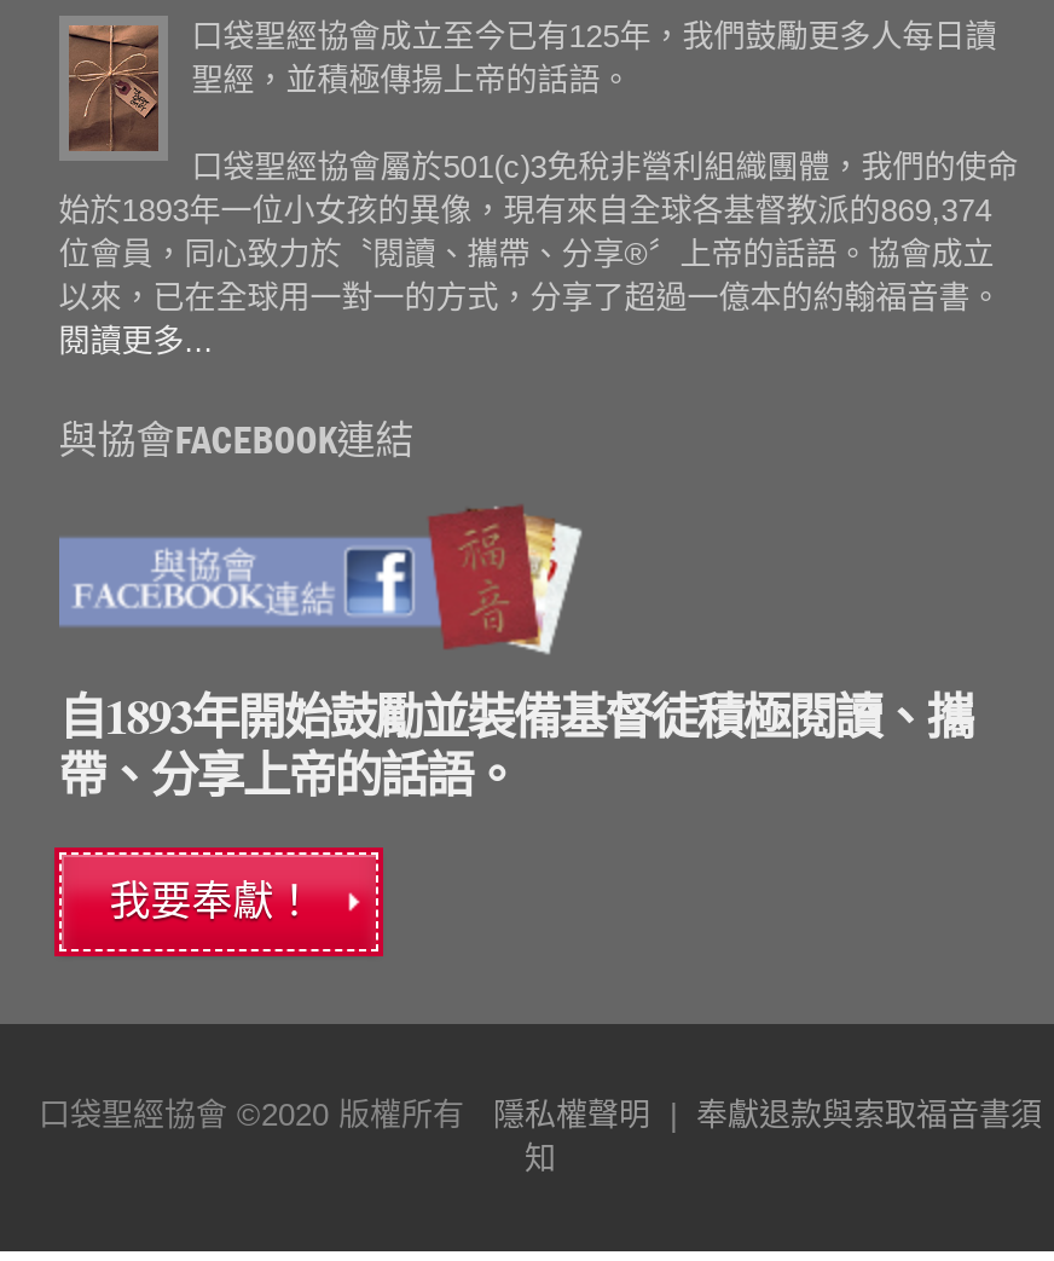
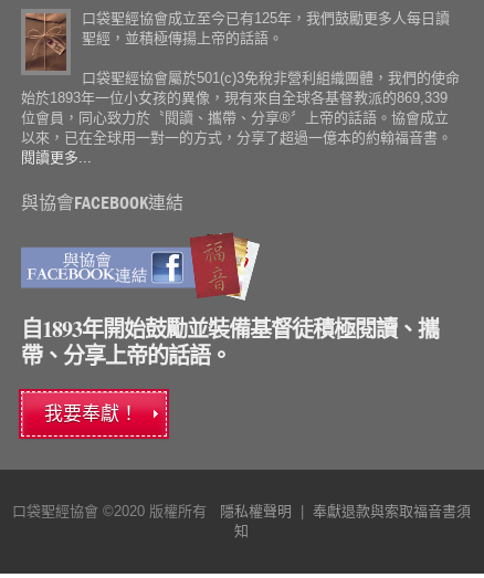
- 始於1893年一位小女孩的異像，現有來自全球各基督教派的869,374
+ 始於1893年一位小女孩的異像，現有來自全球各基督教派的869,339
